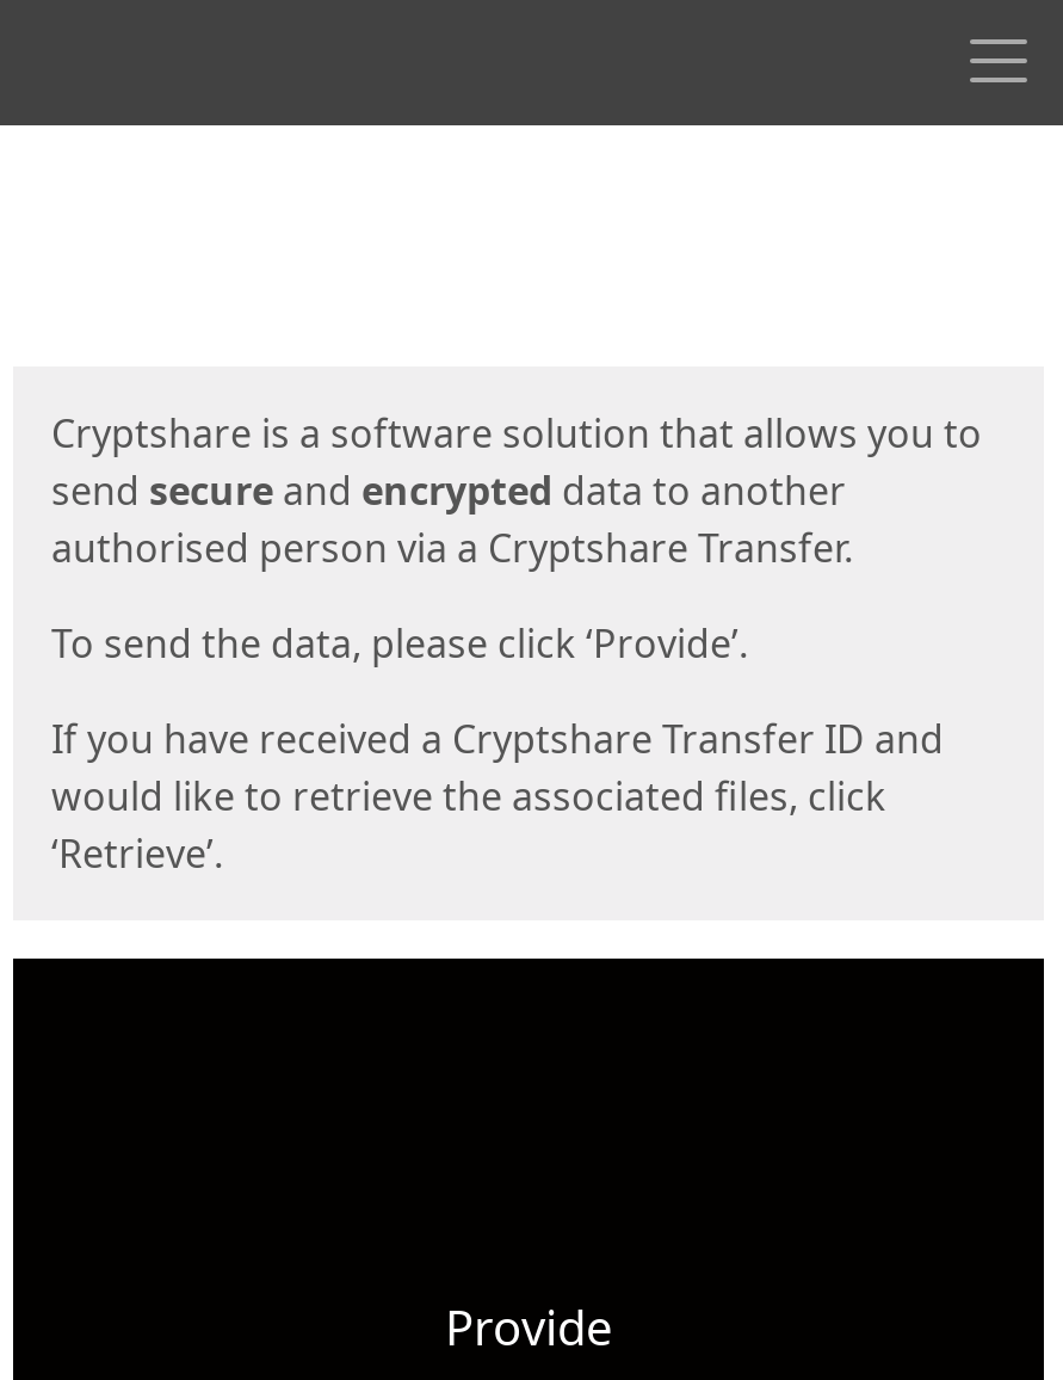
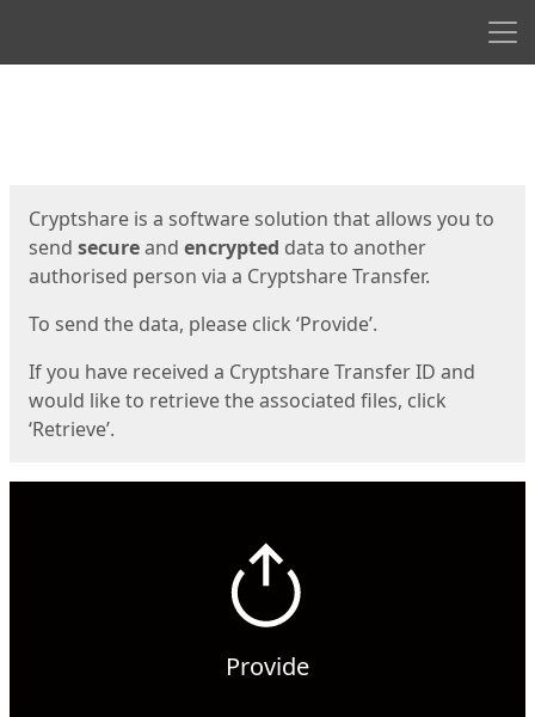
+ [image]
